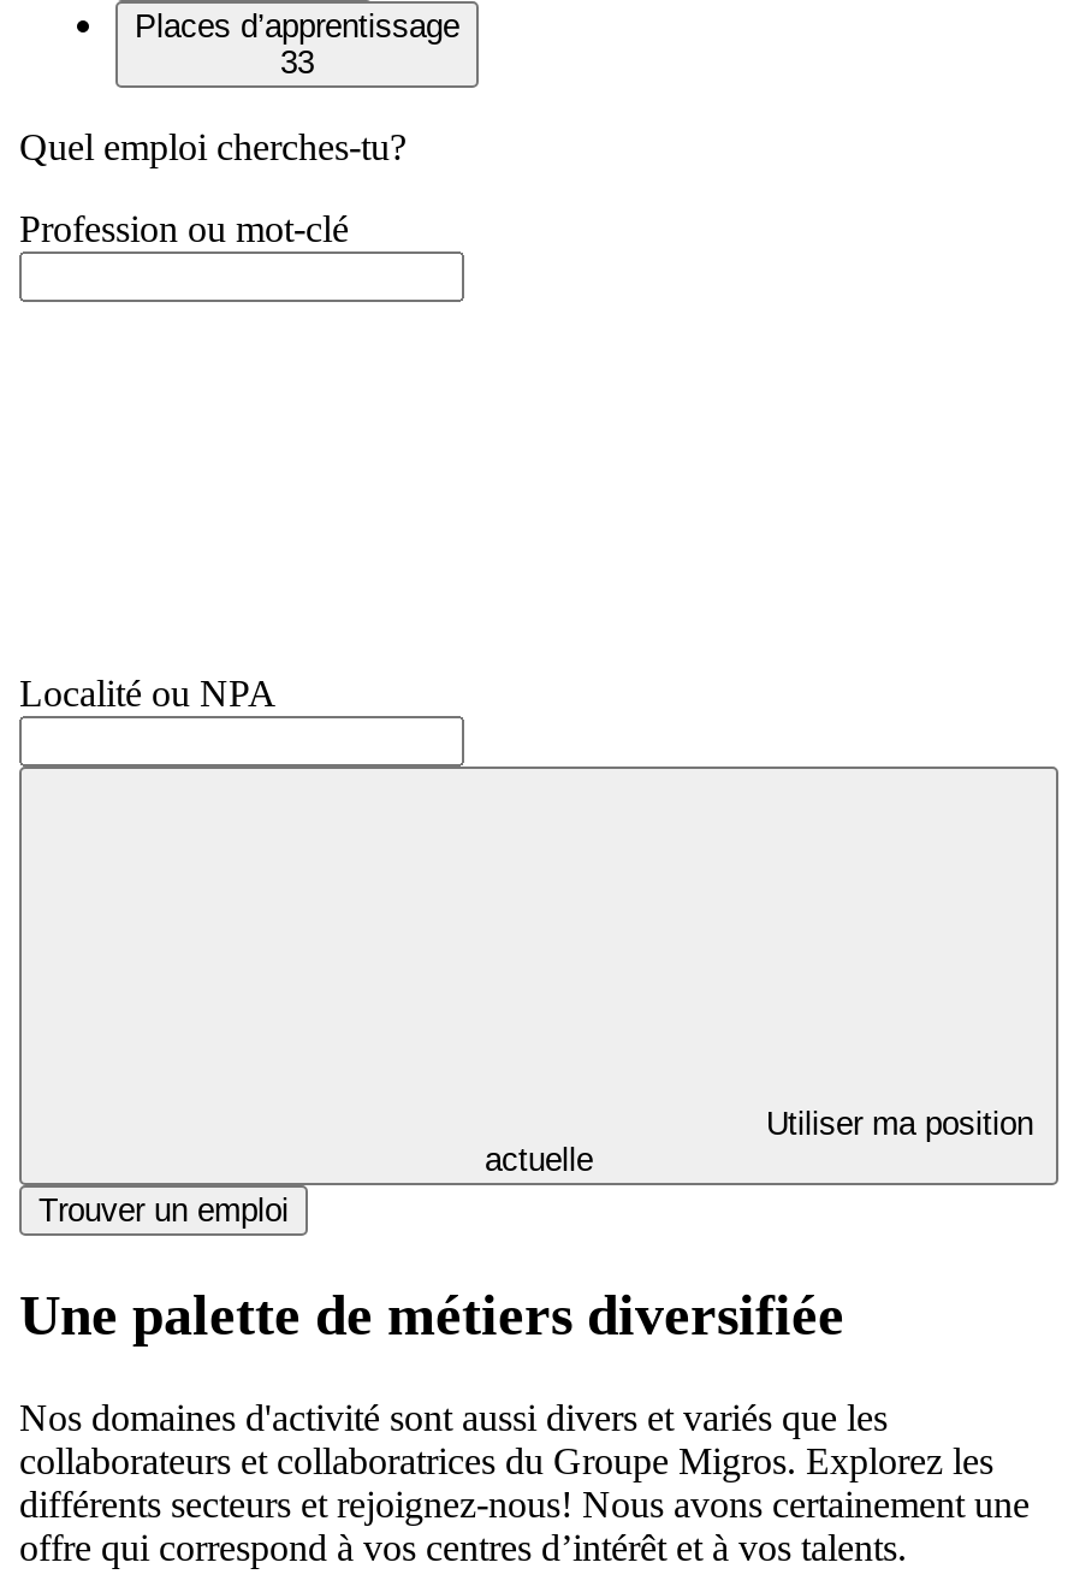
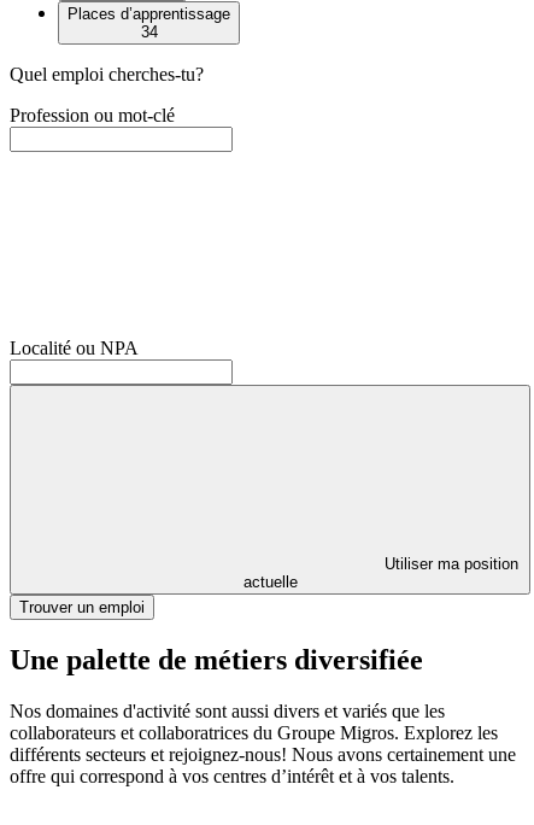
- 33
+ 34
